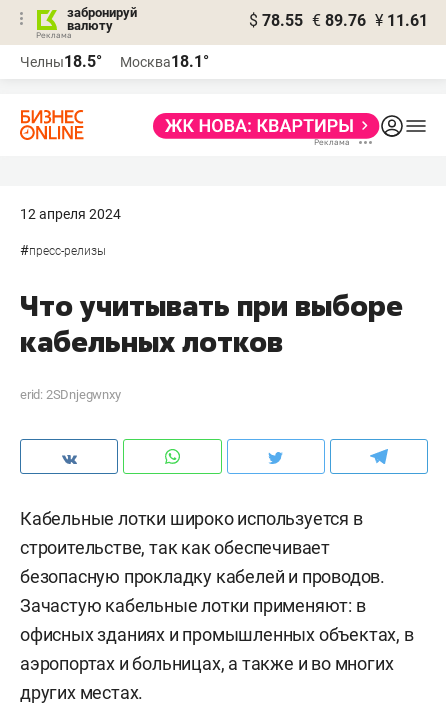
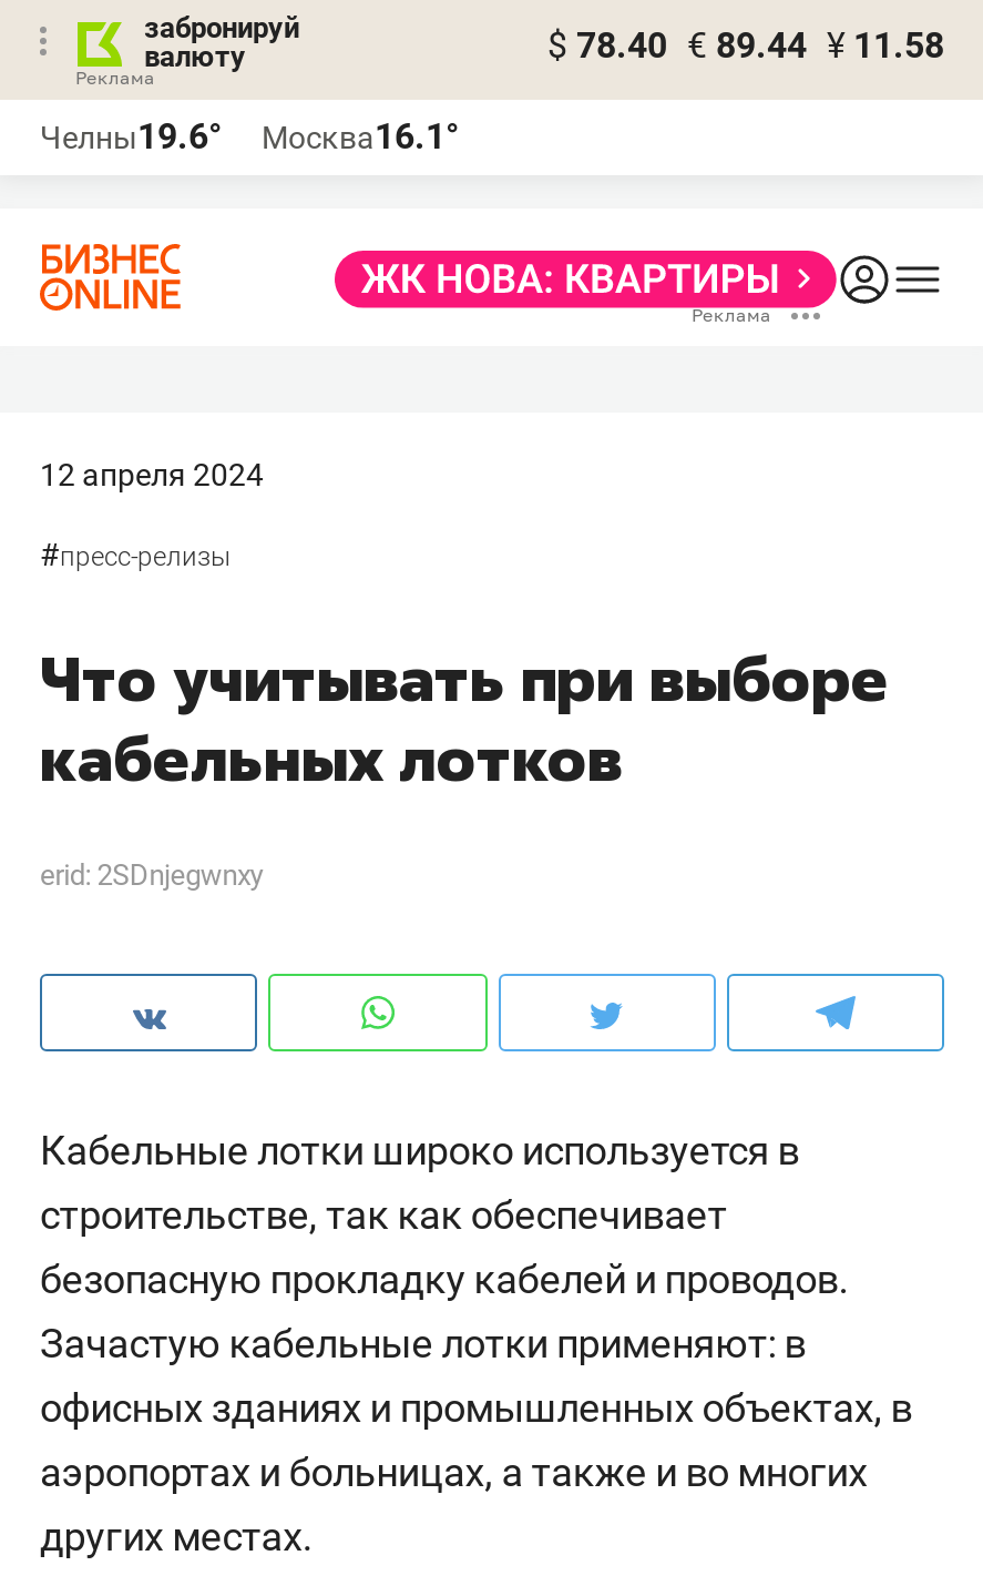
- $ 78.55 € 89.76 ¥ 11.61
+ $ 78.40 € 89.44 ¥ 11.58

- Челны18.5°
+ Челны19.6°

- Москва18.1°
+ Москва16.1°
